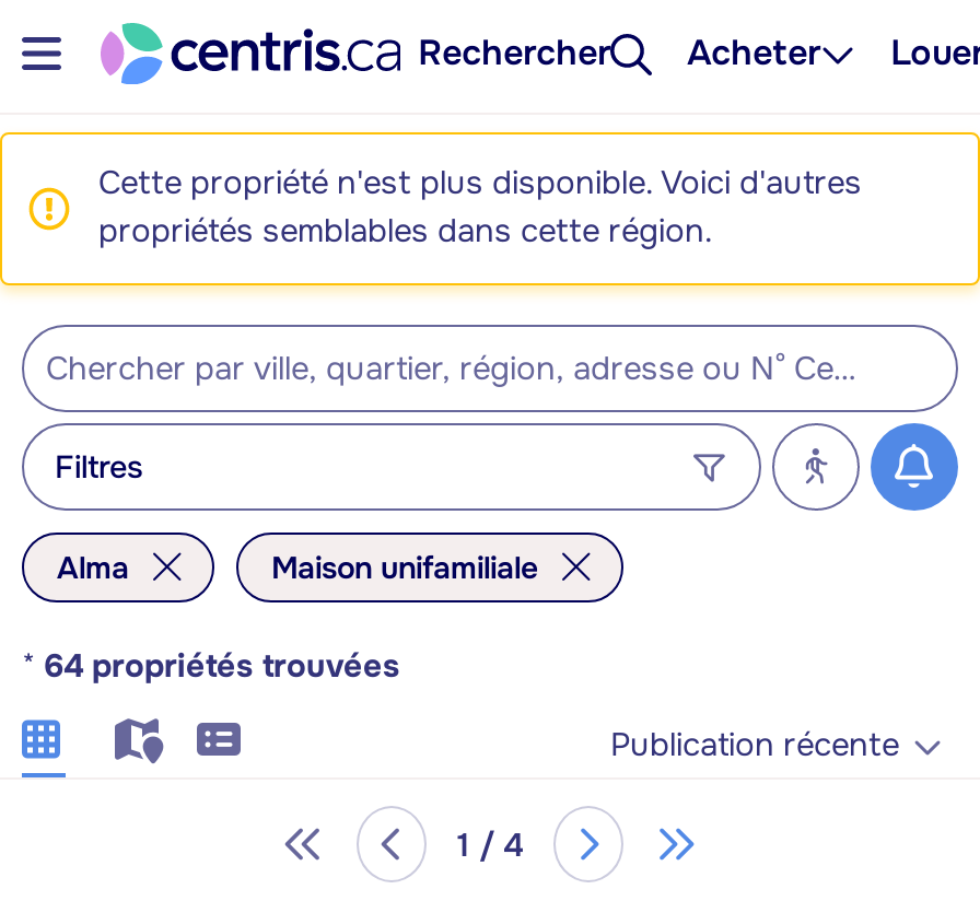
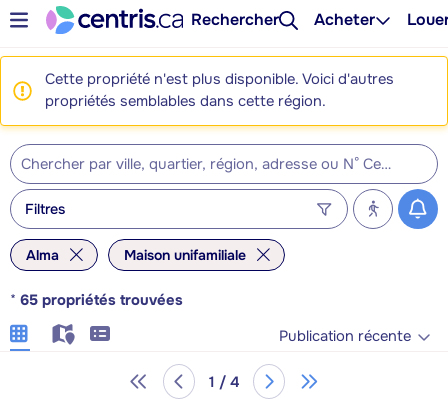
- * 64 propriétés trouvées
+ * 65 propriétés trouvées
